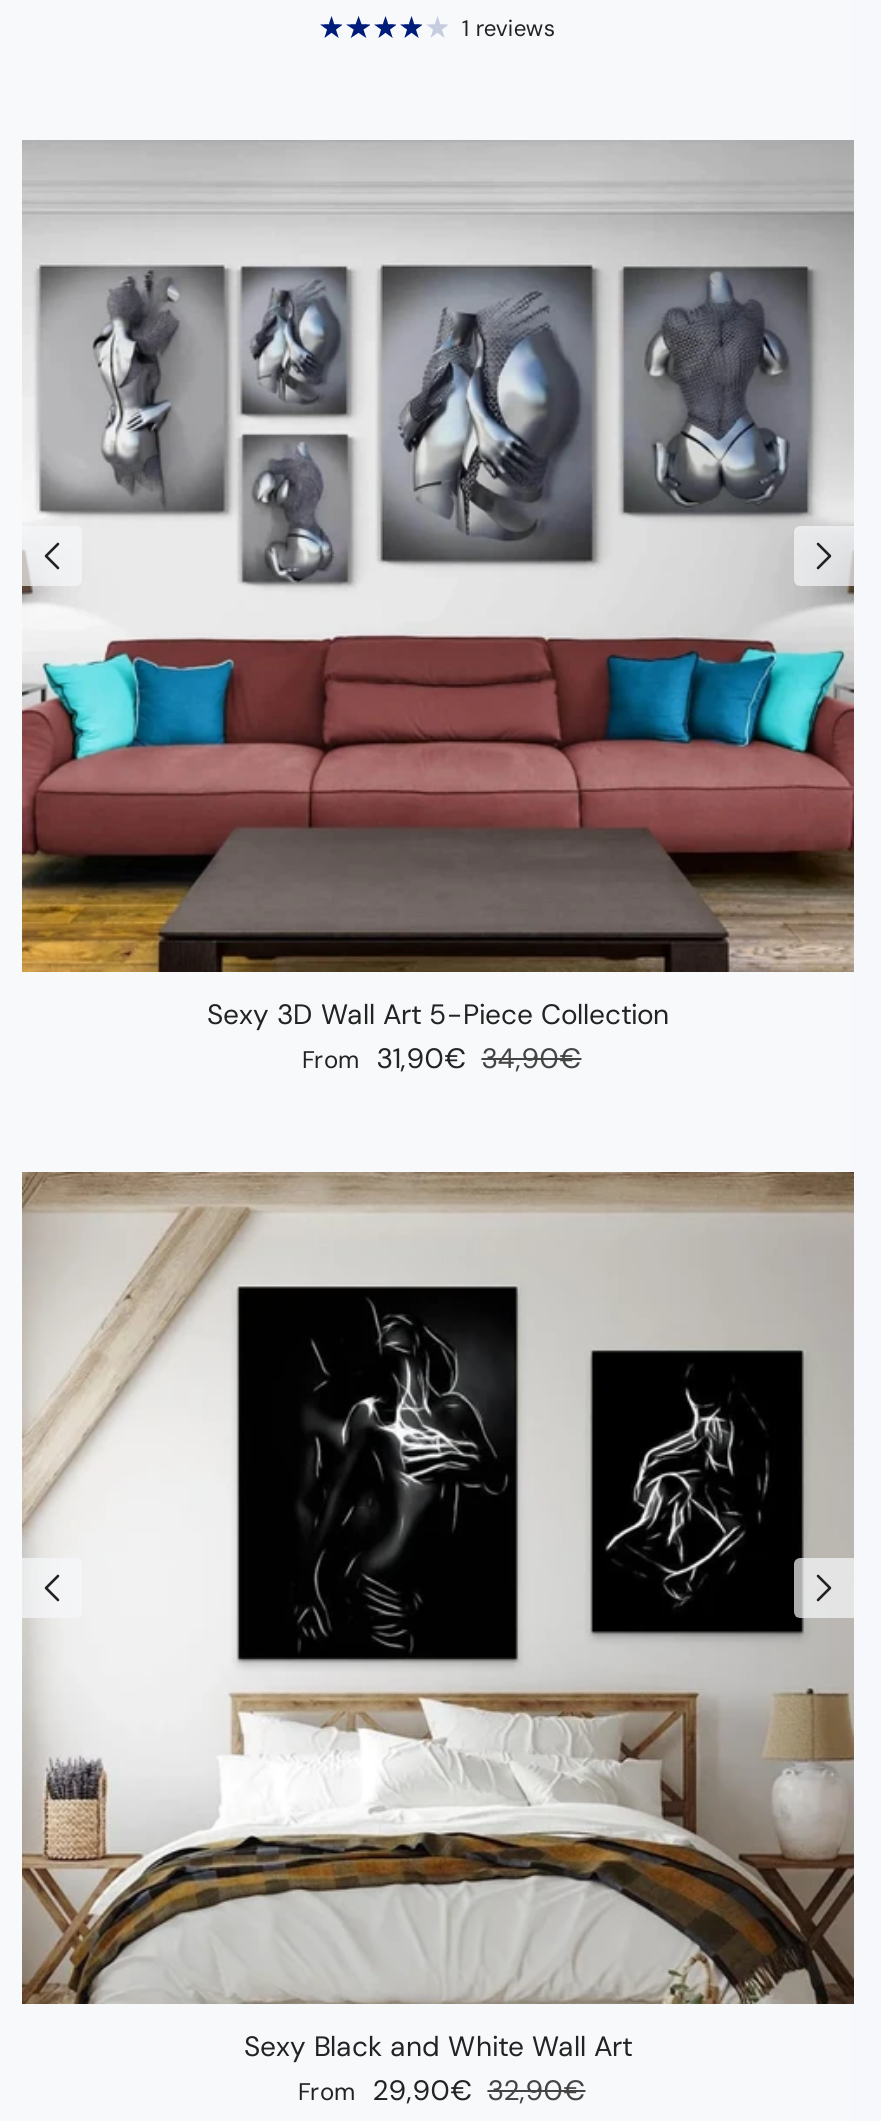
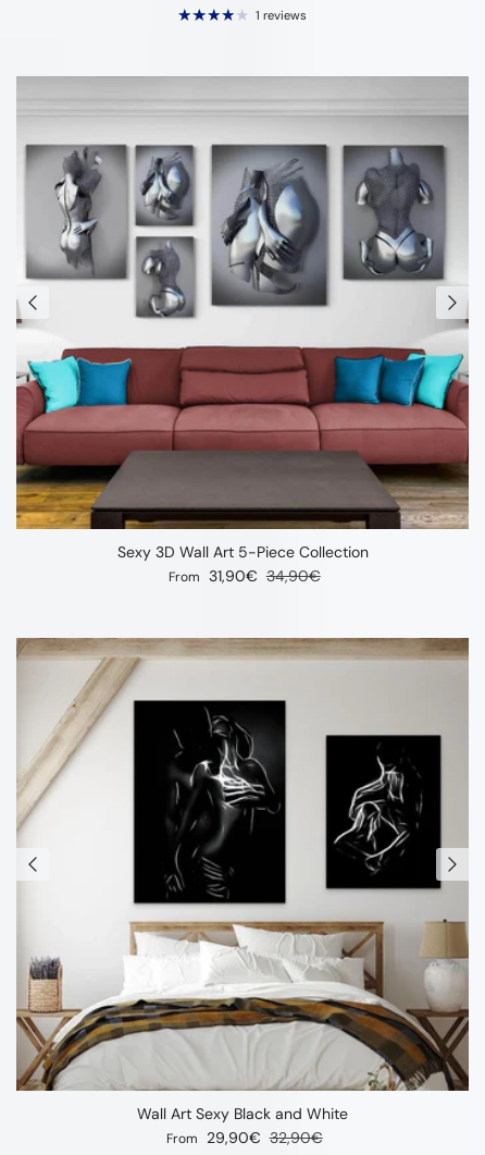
- Sexy Black and White Wall Art
+ Wall Art Sexy Black and White
